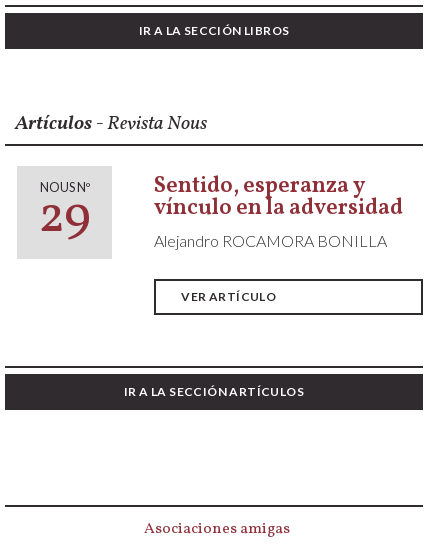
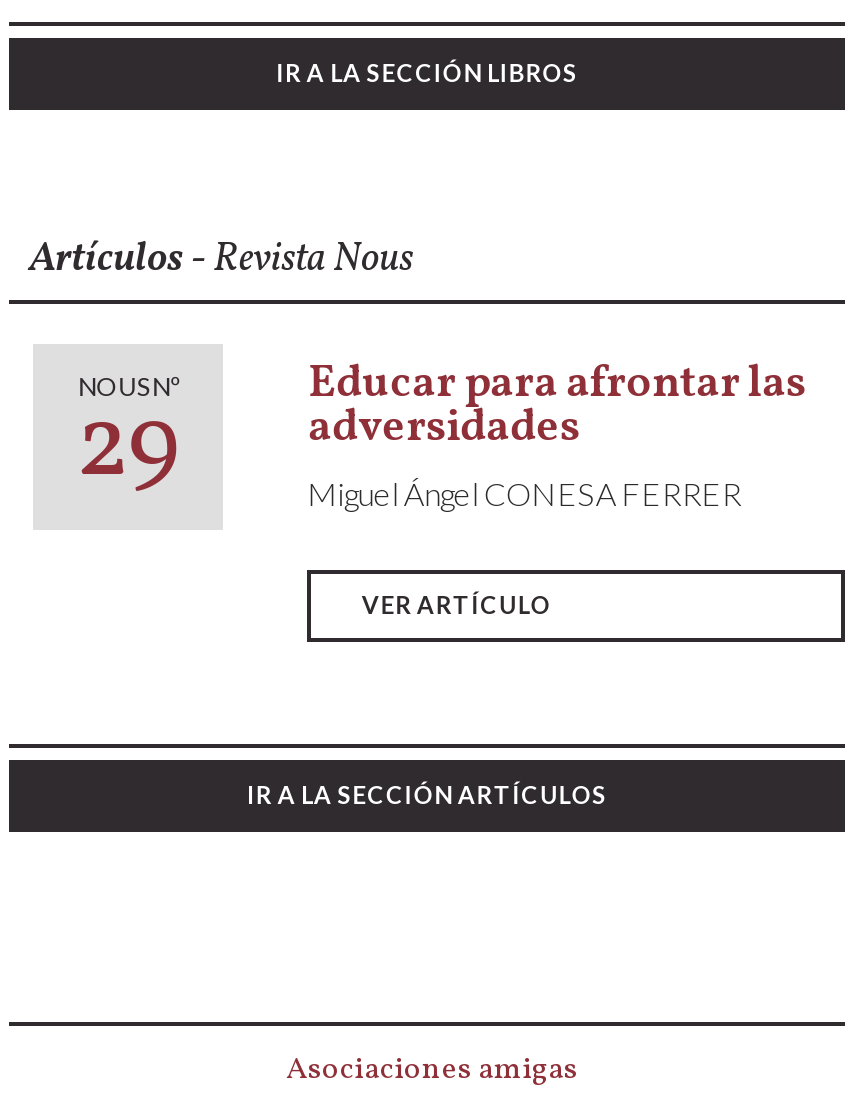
- Sentido, esperanza y
- vínculo en la adversidad
- Alejandro ROCAMORA BONILLA
+ Educar para afrontar las
+ adversidades
+ Miguel Ángel CONESA FERRER
